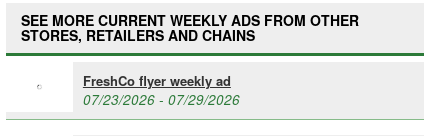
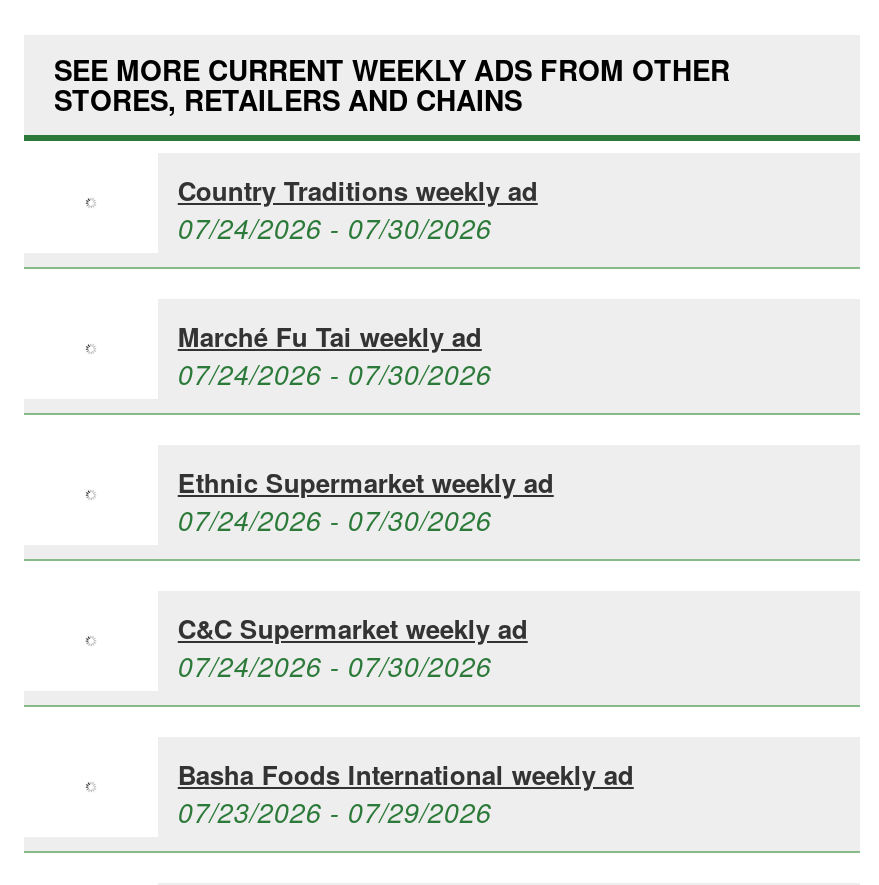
- FreshCo flyer weekly ad
+ Country Traditions weekly ad
+ 07/24/2026 - 07/30/2026
+ Marché Fu Tai weekly ad
+ 07/24/2026 - 07/30/2026
+ Ethnic Supermarket weekly ad
+ 07/24/2026 - 07/30/2026
+ C&C Supermarket weekly ad
+ 07/24/2026 - 07/30/2026
+ Basha Foods International weekly ad
